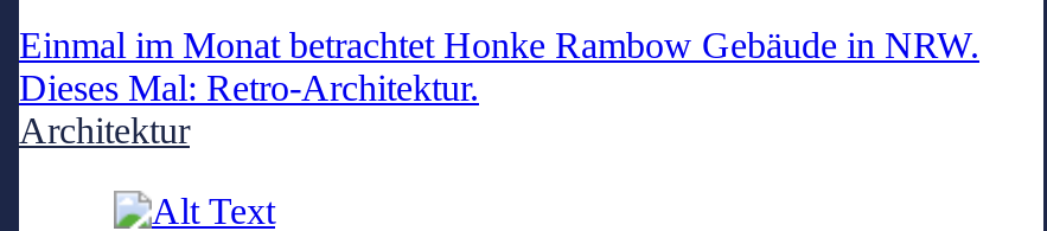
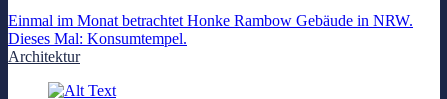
- Dieses Mal: Retro-Architektur.
+ Dieses Mal: Konsumtempel.
